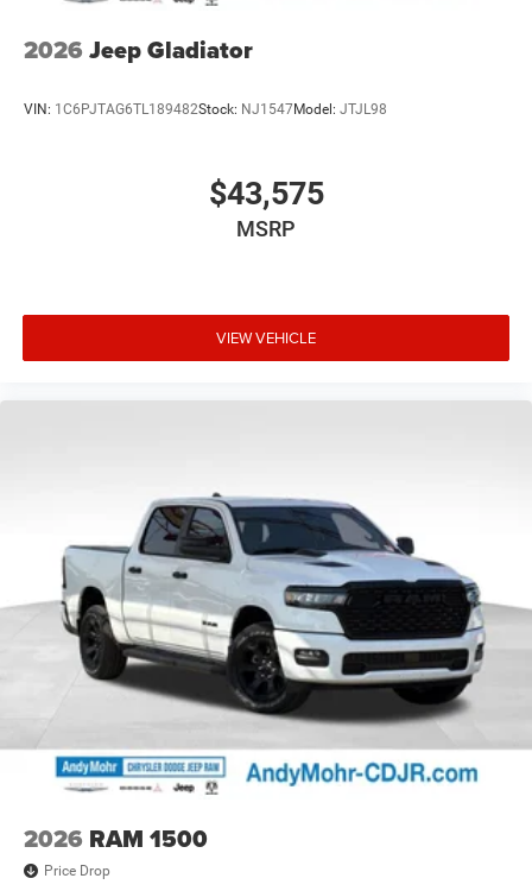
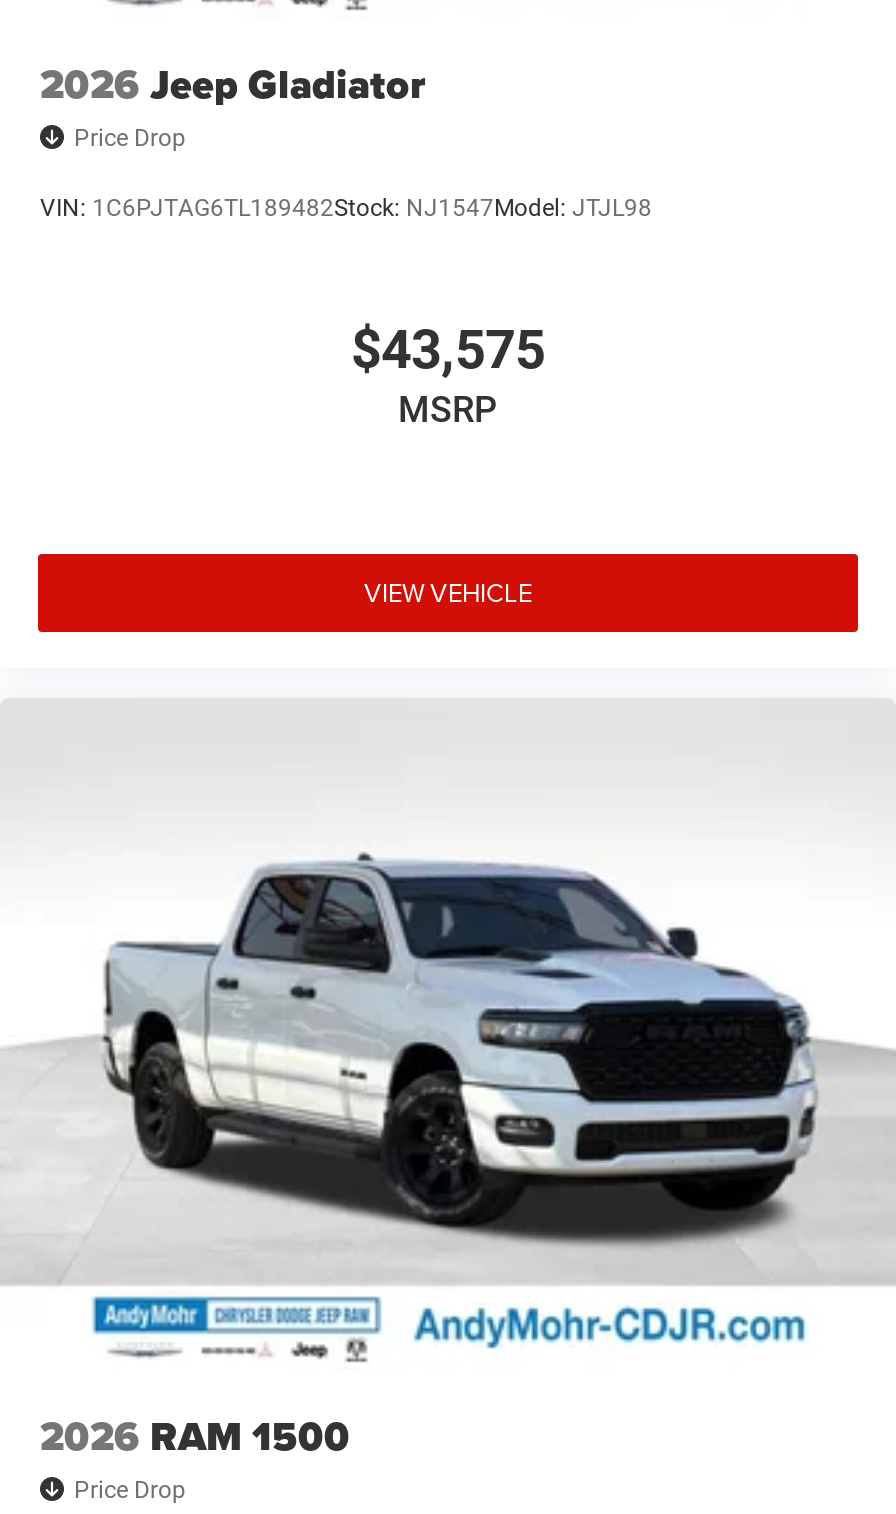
+ Price Drop
